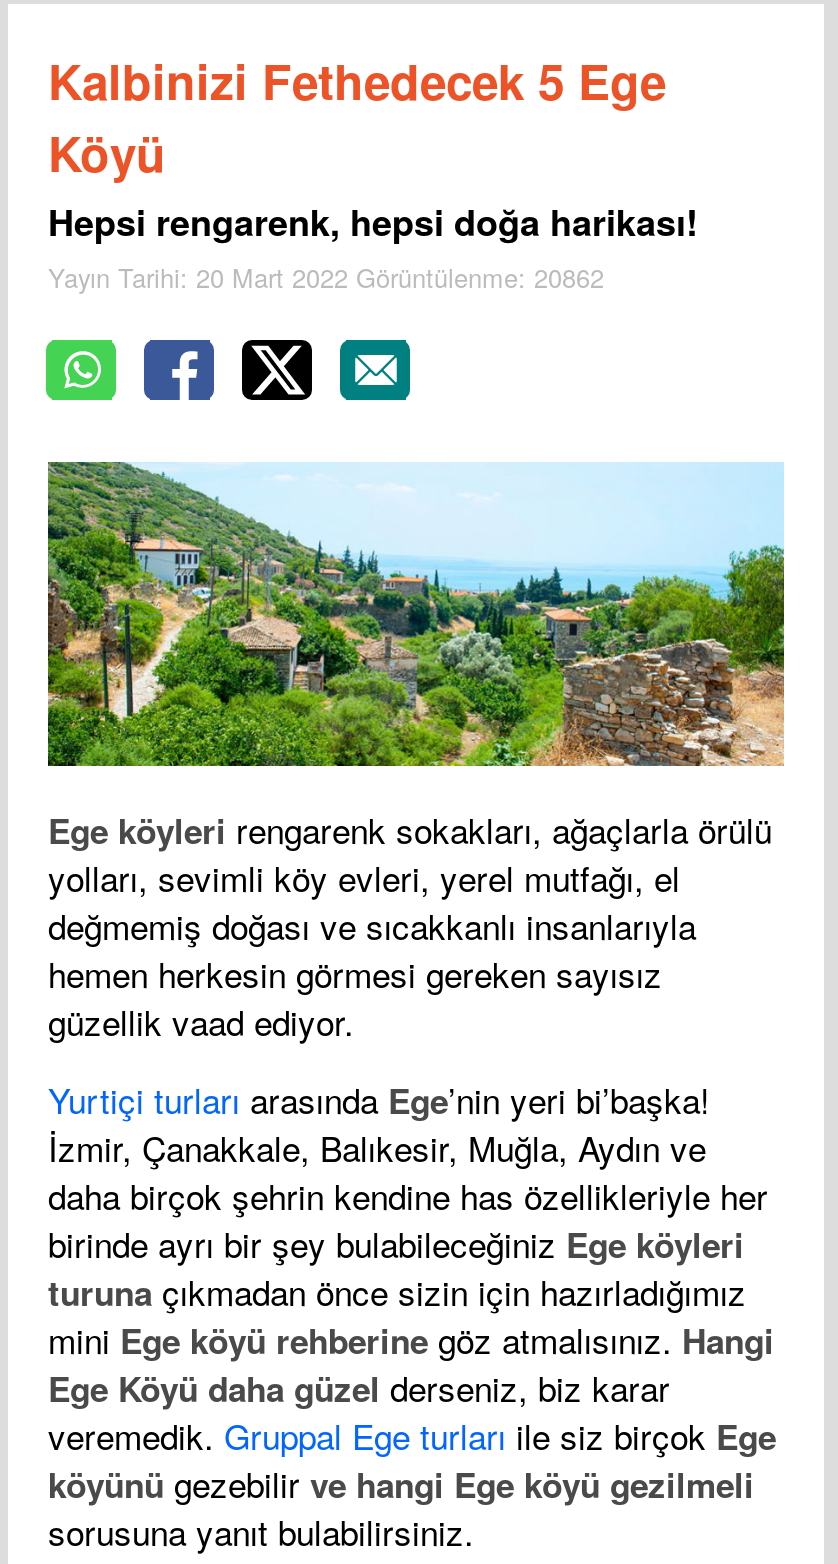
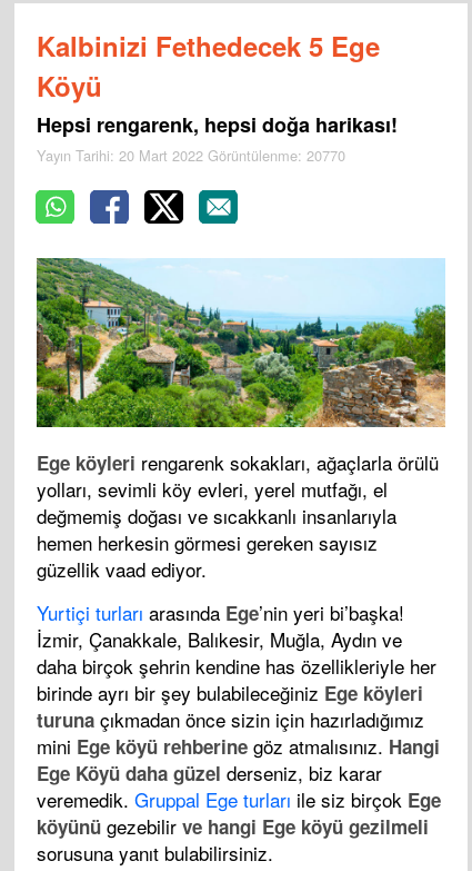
- Yayın Tarihi: 20 Mart 2022 Görüntülenme: 20862
+ Yayın Tarihi: 20 Mart 2022 Görüntülenme: 20770
